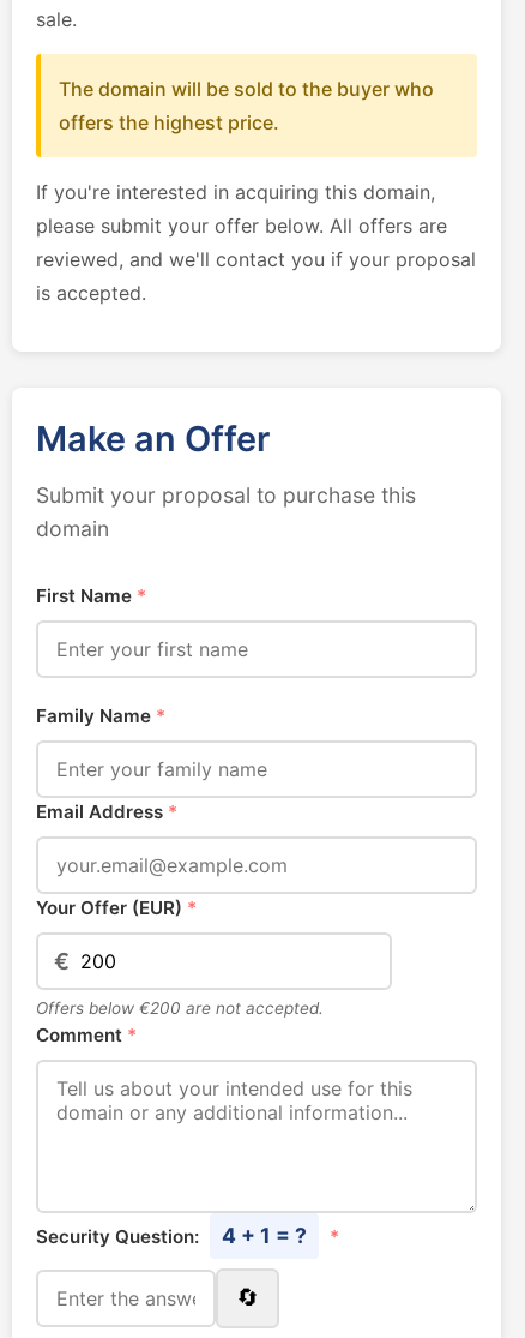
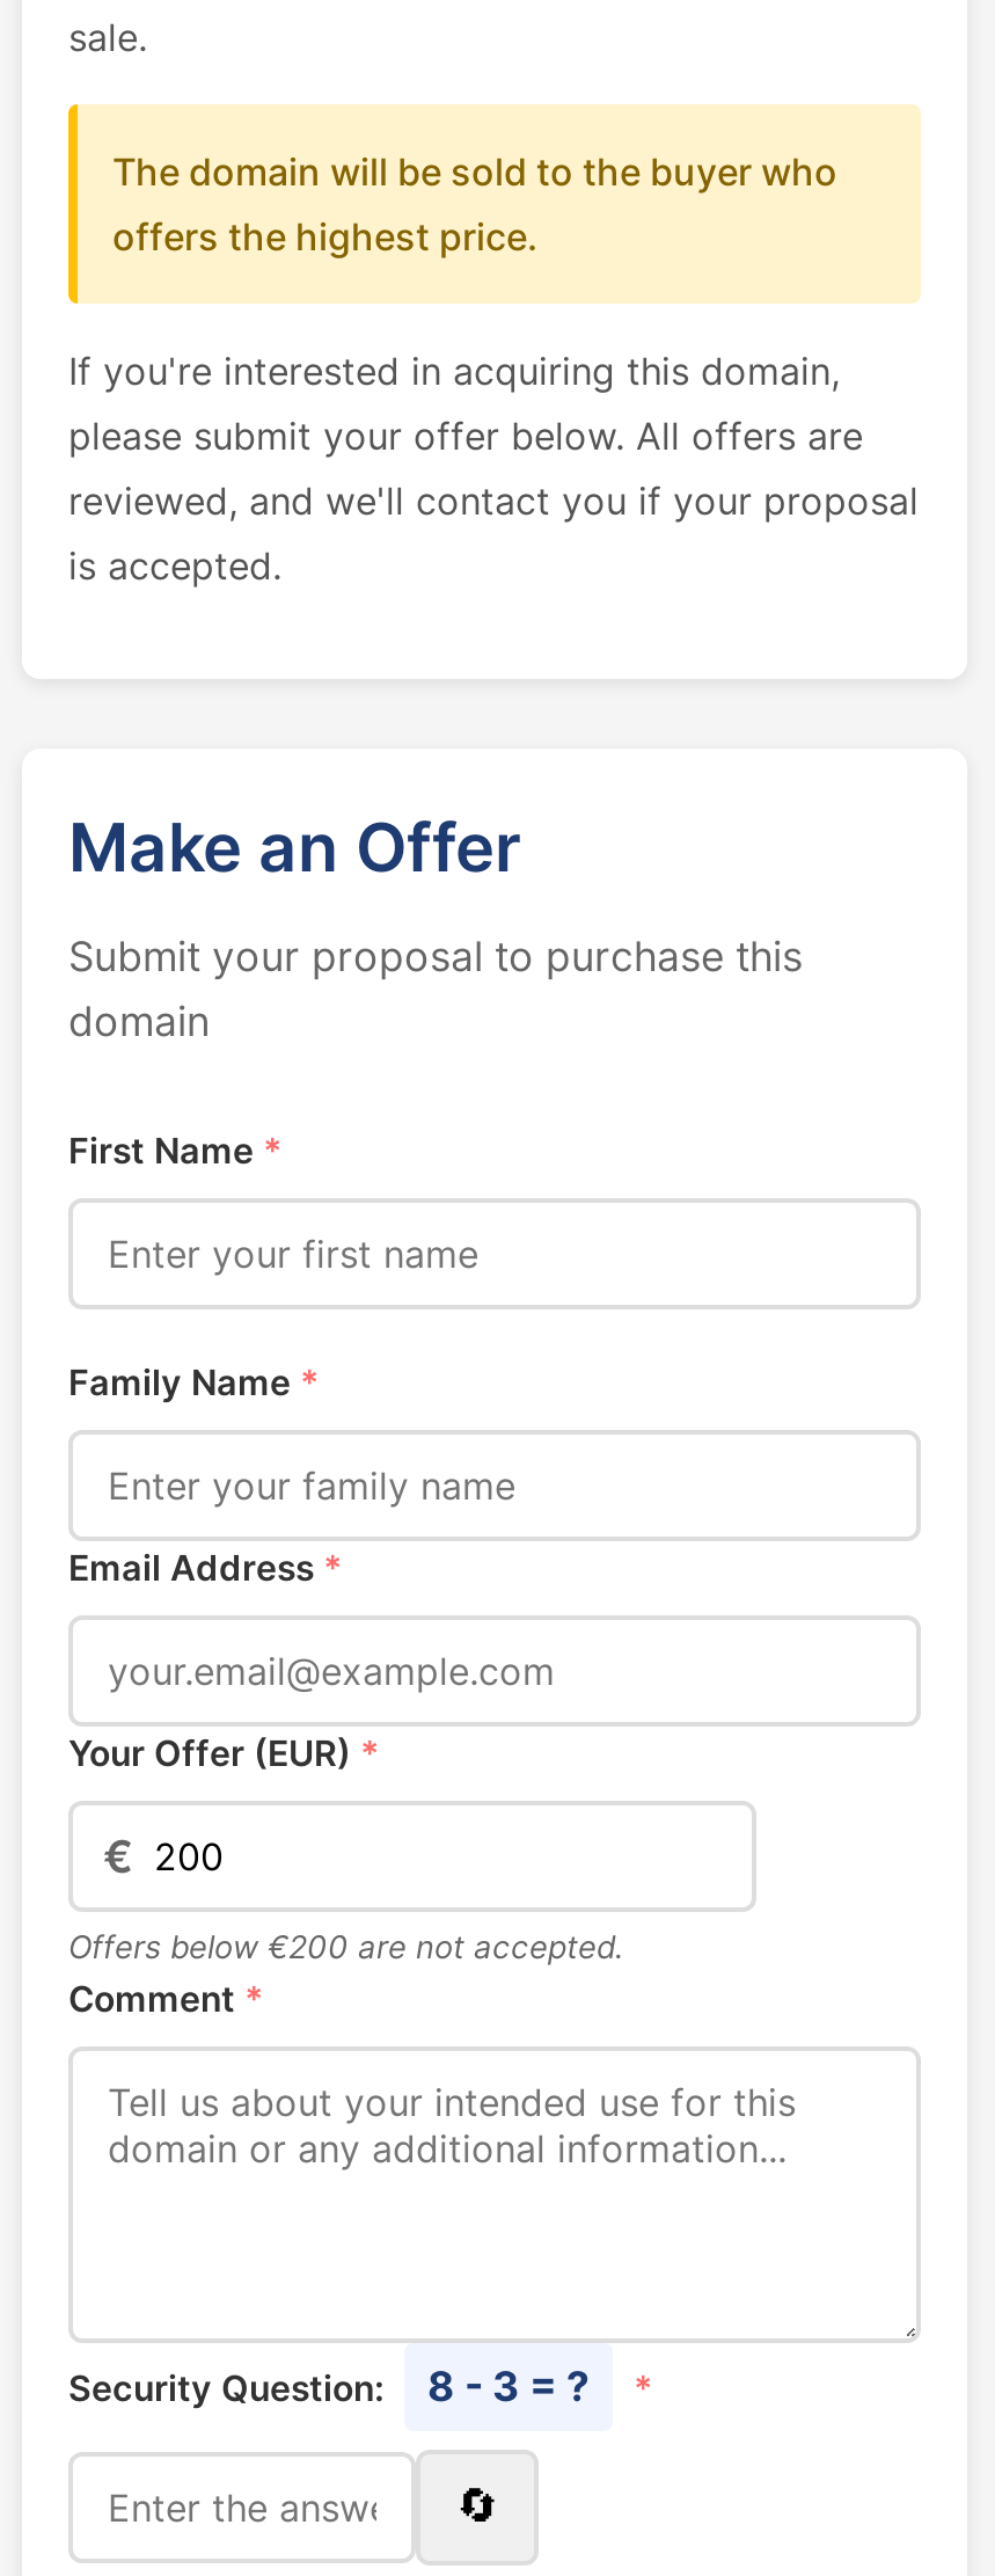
- 4 + 1 = ?
+ 8 - 3 = ?
